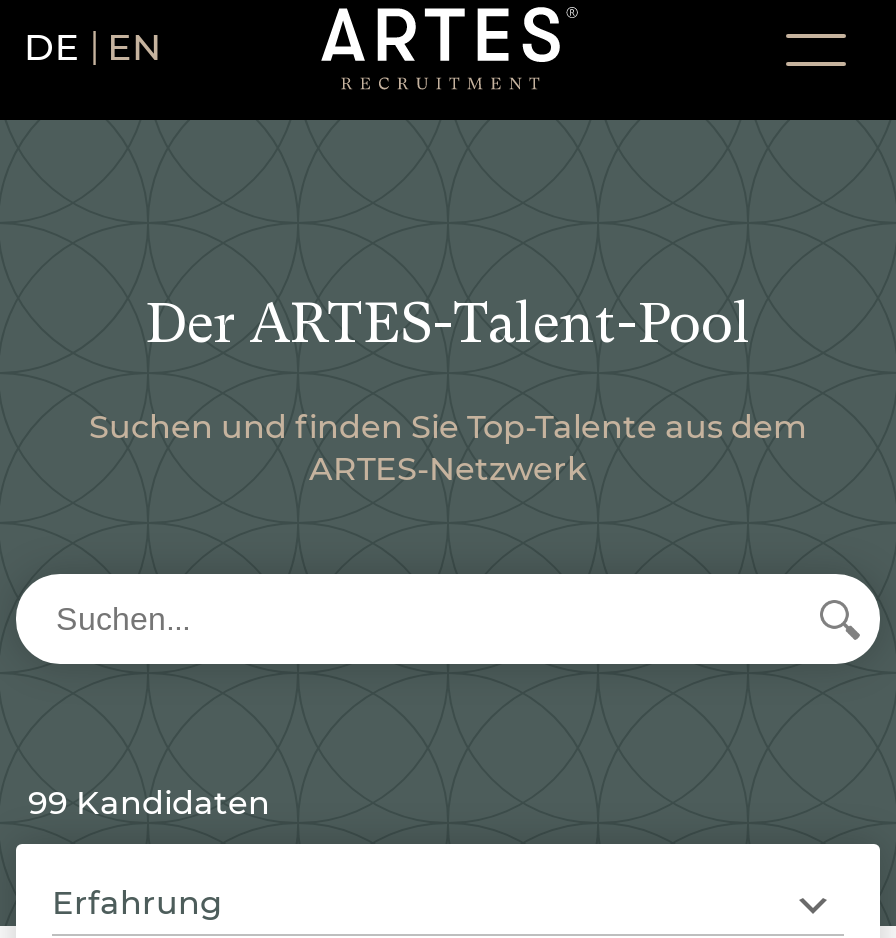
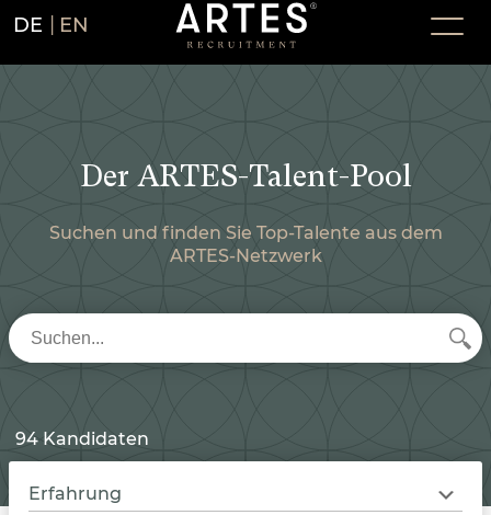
- 99 Kandidaten
+ 94 Kandidaten
